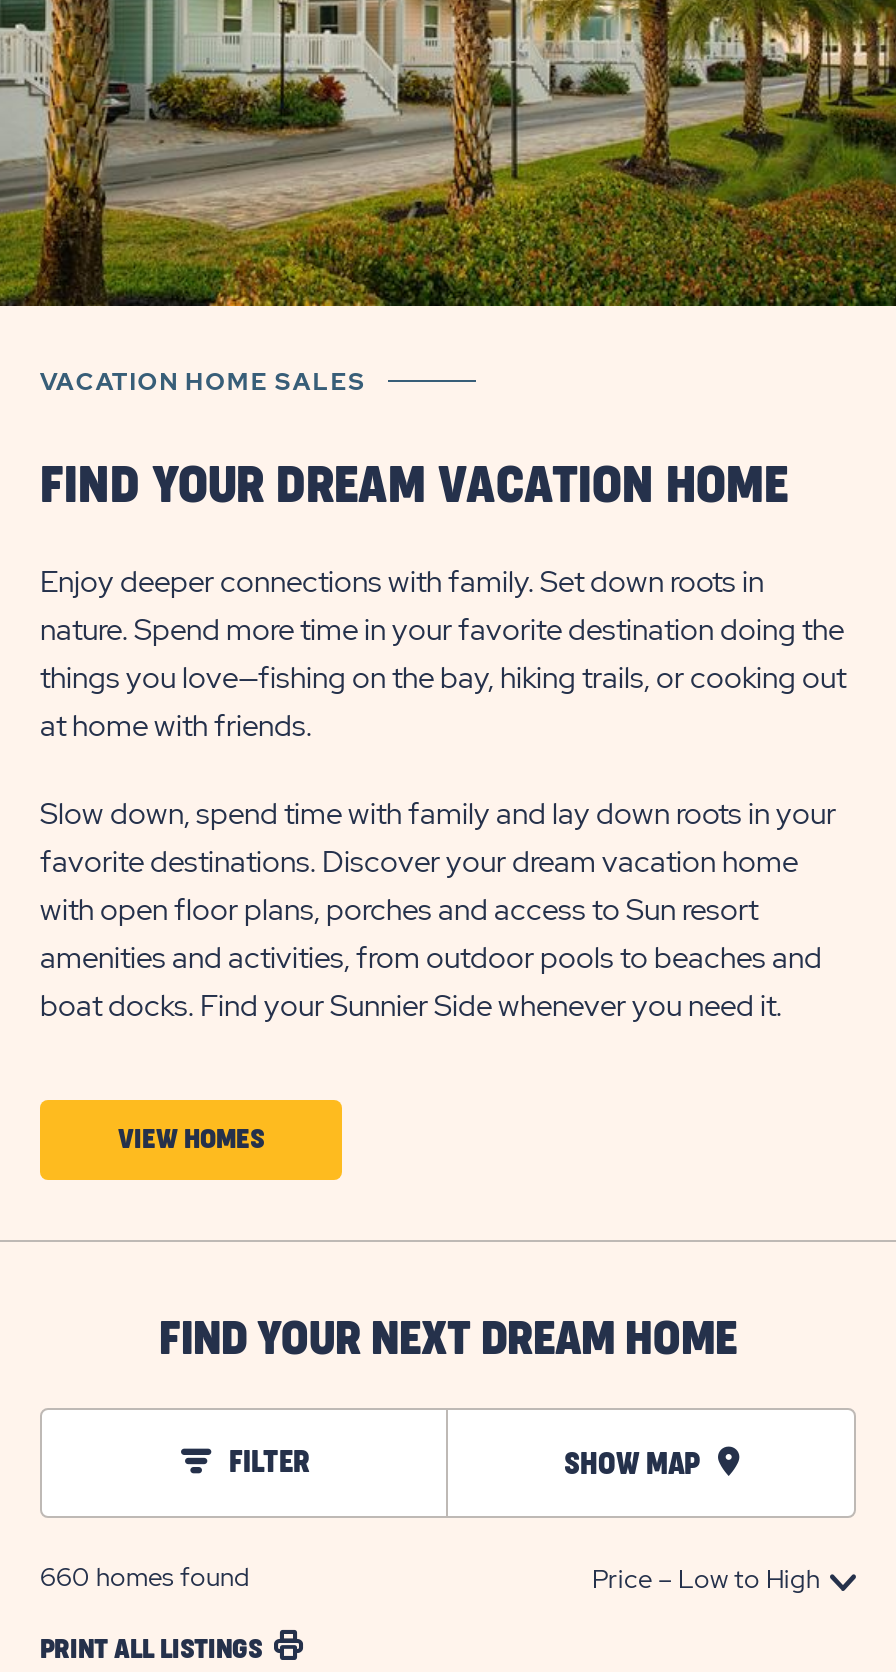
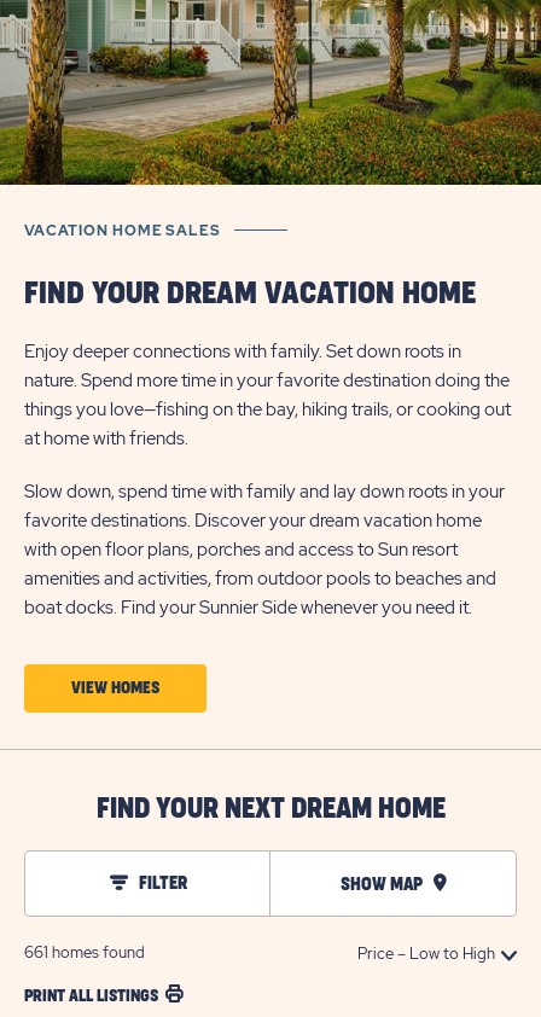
- 660 homes found
+ 661 homes found
